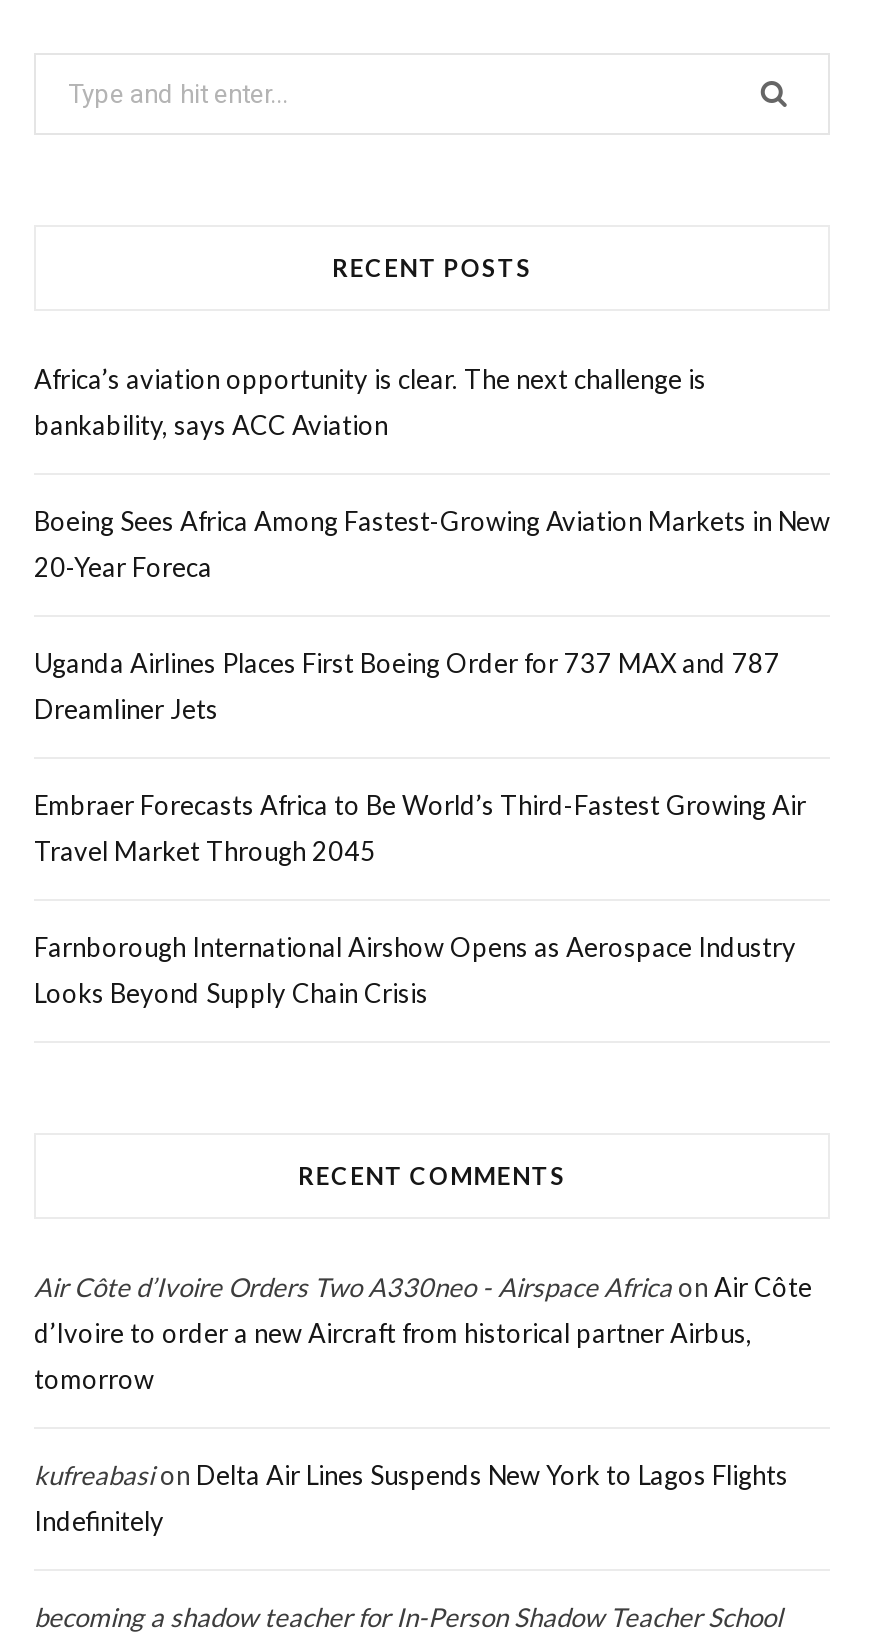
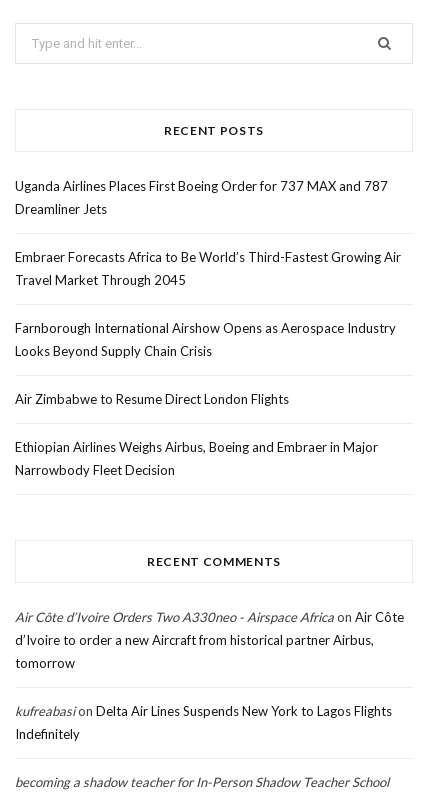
- Africa’s aviation opportunity is clear. The next challenge is
- bankability, says ACC Aviation
- Boeing Sees Africa Among Fastest-Growing Aviation Markets in New
- 20-Year Foreca

moved up: Uganda Airlines Places First Boeing Order for 737 MAX and 787 | Dreamliner Jets | Embraer Forecasts Africa to Be World’s Third-Fastest Growing Air | Travel Market Through 2045 | Farnborough International Airshow Opens as Aerospace Industry | Looks Beyond Supply Chain Crisis

+ Air Zimbabwe to Resume Direct London Flights
+ Ethiopian Airlines Weighs Airbus, Boeing and Embraer in Major
+ Narrowbody Fleet Decision
